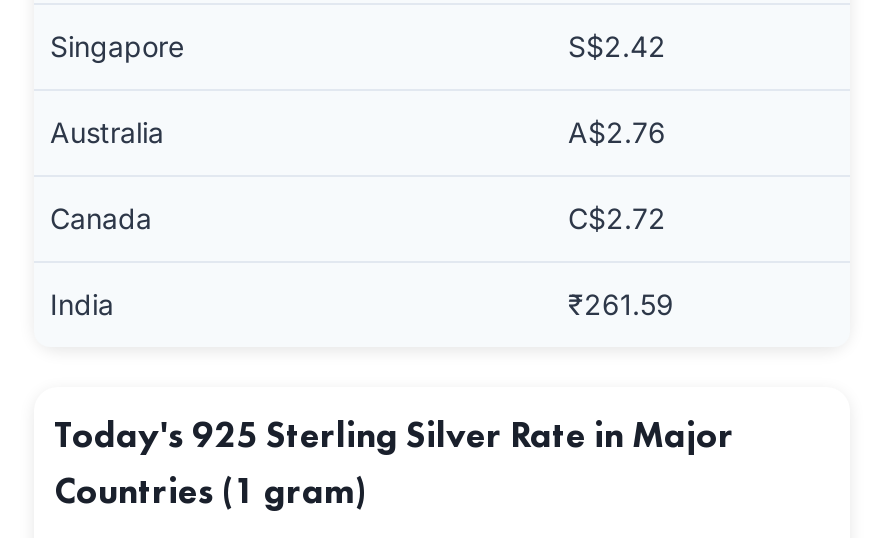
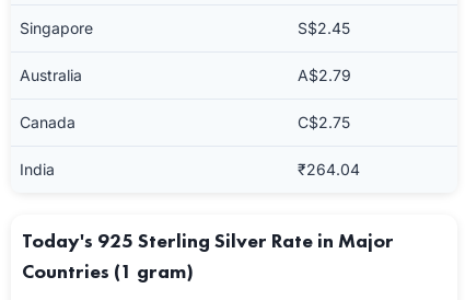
- S$2.42
+ S$2.45

- A$2.76
+ A$2.79

- C$2.72
+ C$2.75

- ₹261.59
+ ₹264.04
